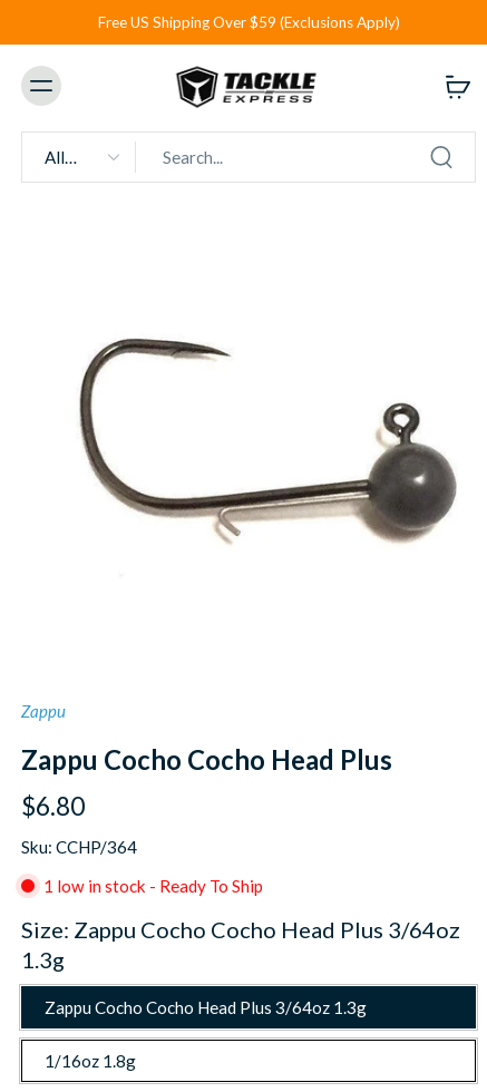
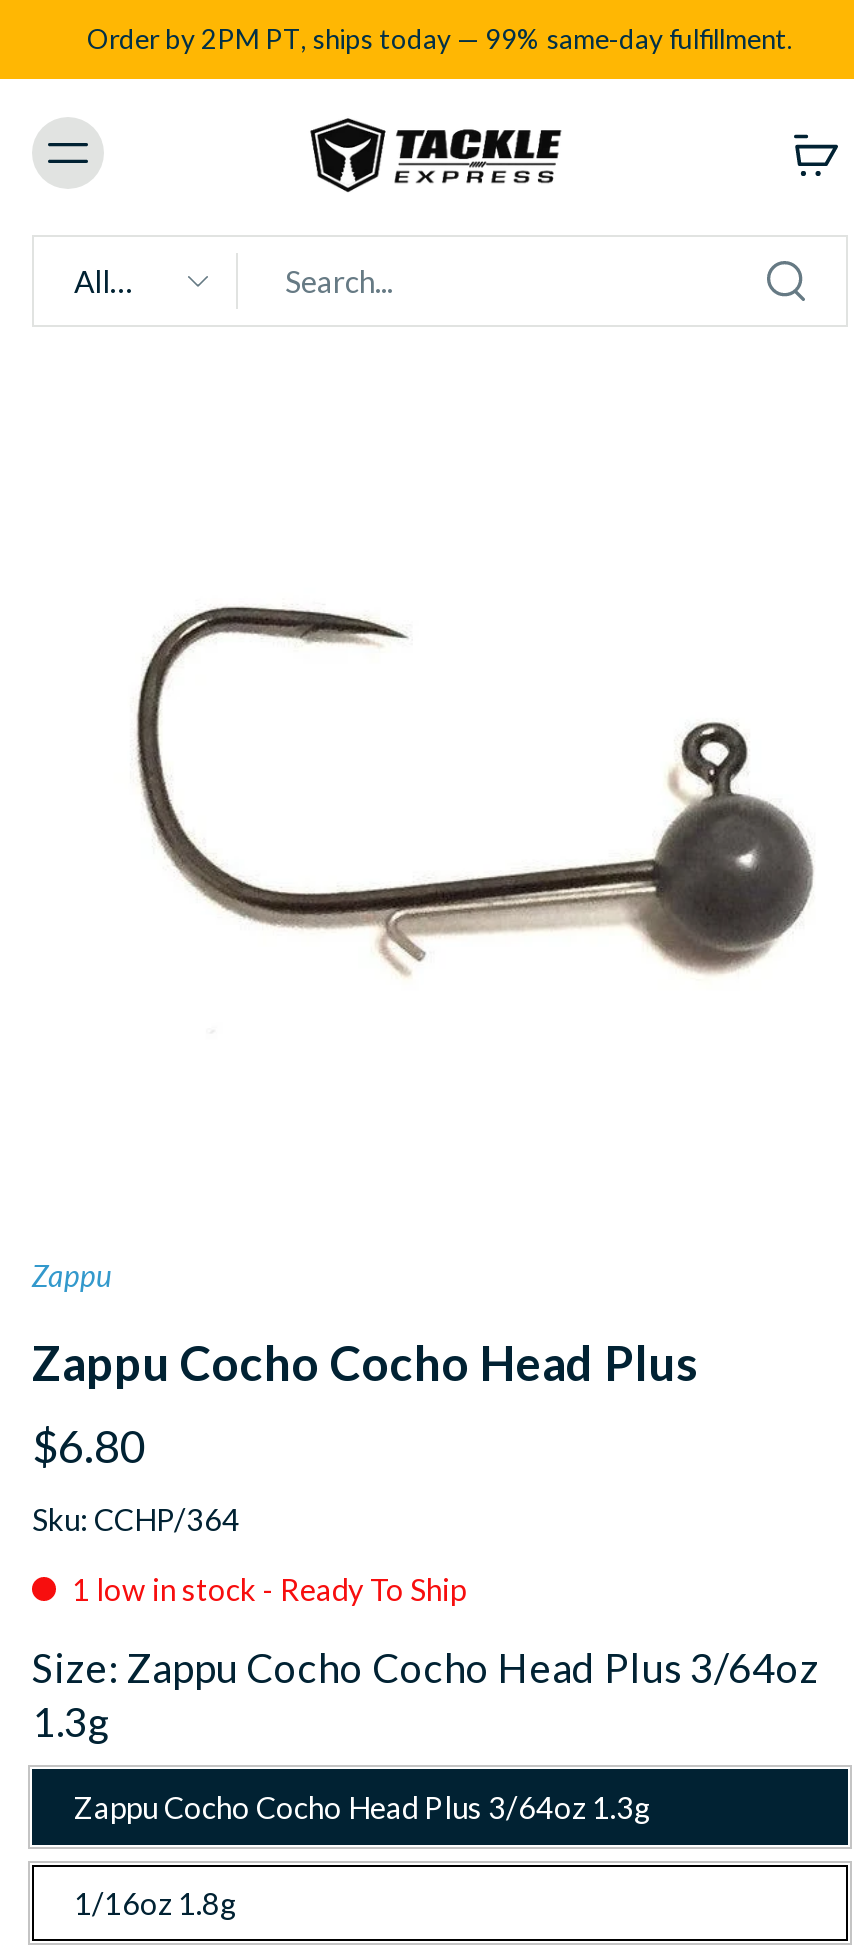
- Free US Shipping Over $59 (Exclusions Apply)
+ Order by 2PM PT, ships today — 99% same-day fulfillment.
